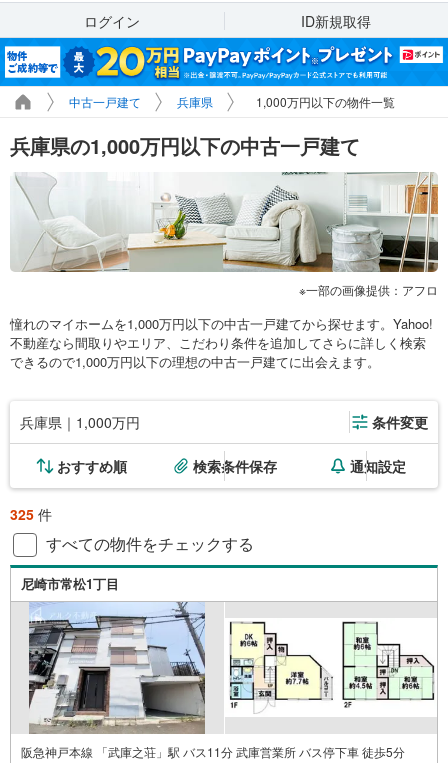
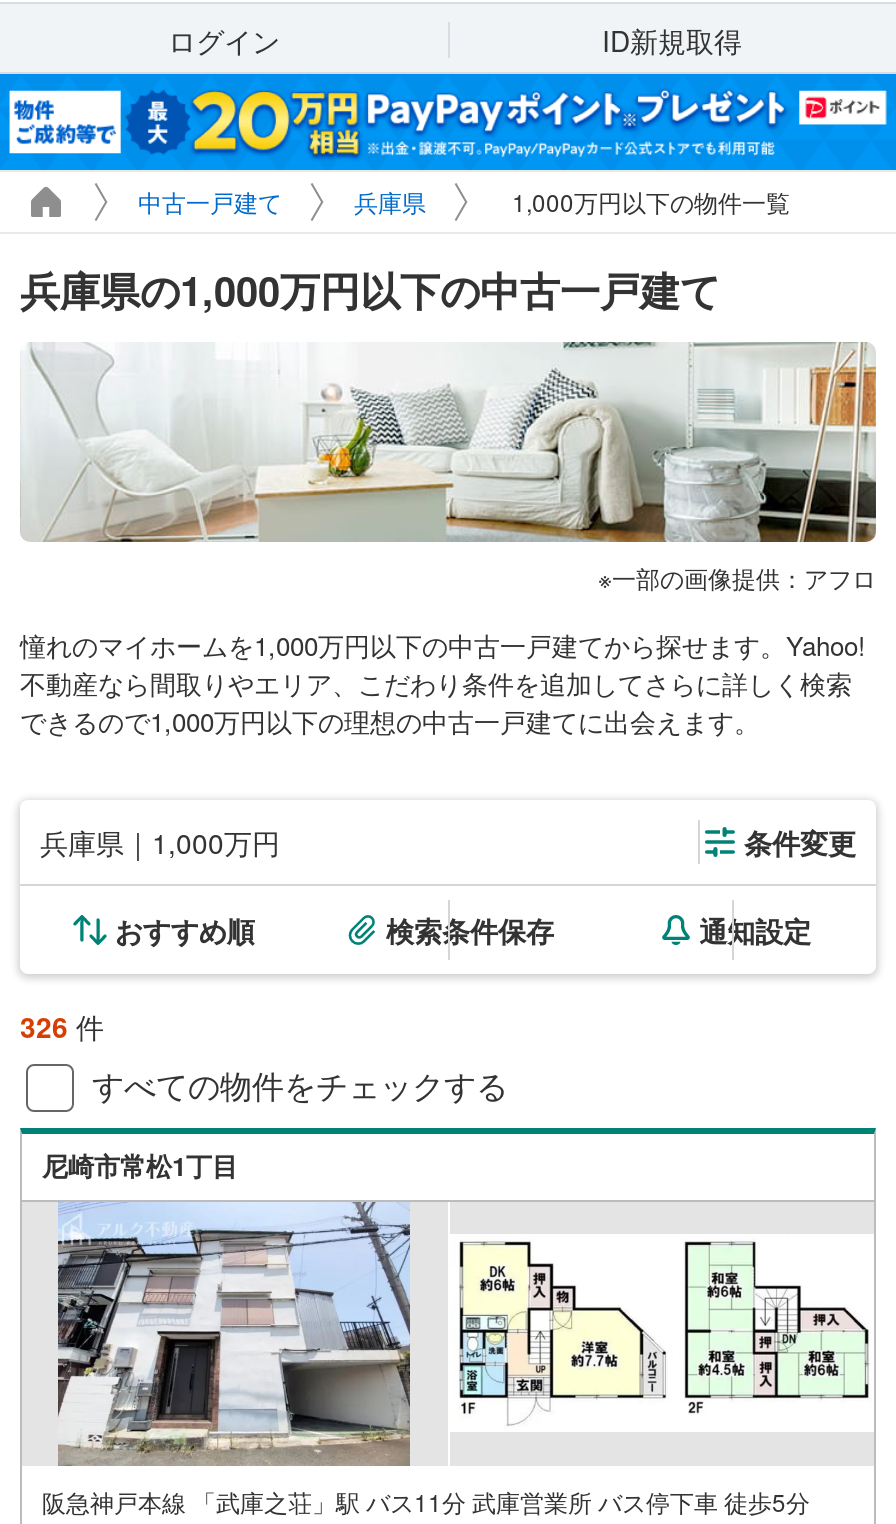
- 325件
+ 326件
